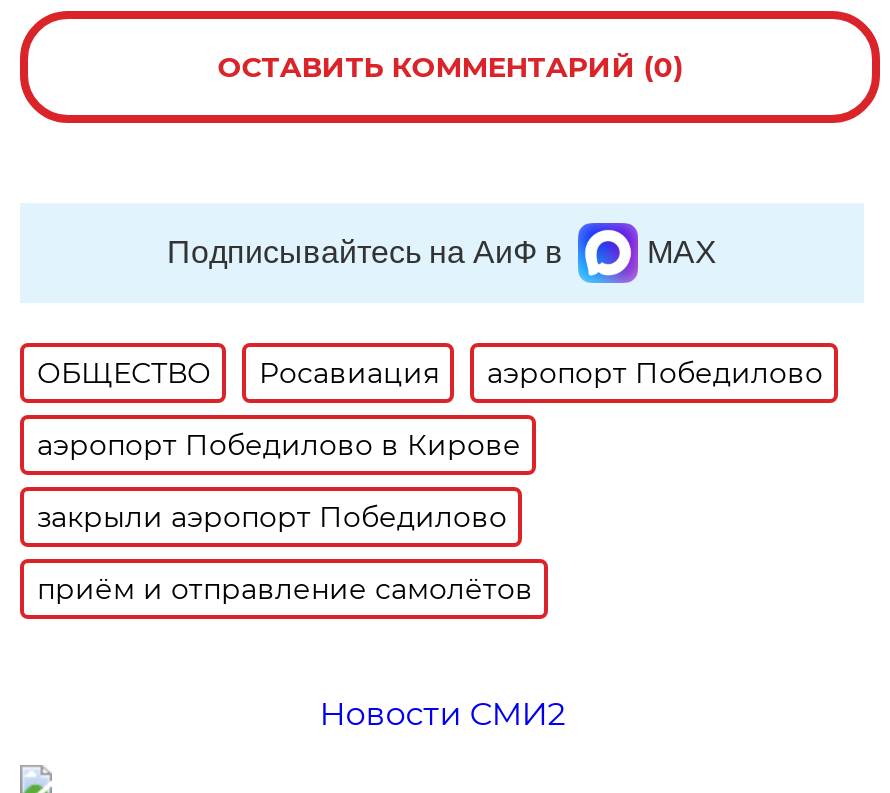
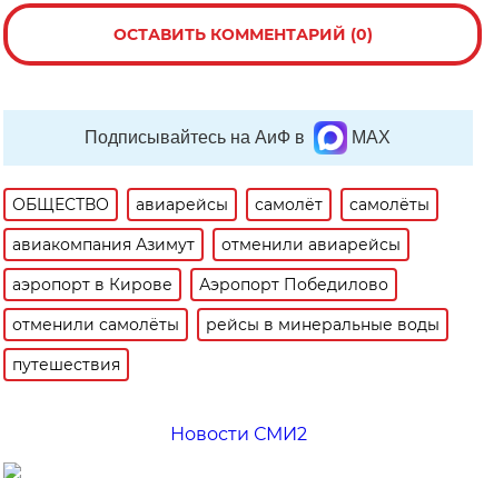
- Росавиация
- аэропорт Победилово
- аэропорт Победилово в Кирове
- закрыли аэропорт Победилово
- приём и отправление самолётов
+ авиарейсы
+ самолёт
+ самолёты
+ авиакомпания Азимут
+ отменили авиарейсы
+ аэропорт в Кирове
+ Аэропорт Победилово
+ отменили самолёты
+ рейсы в минеральные воды
+ путешествия
